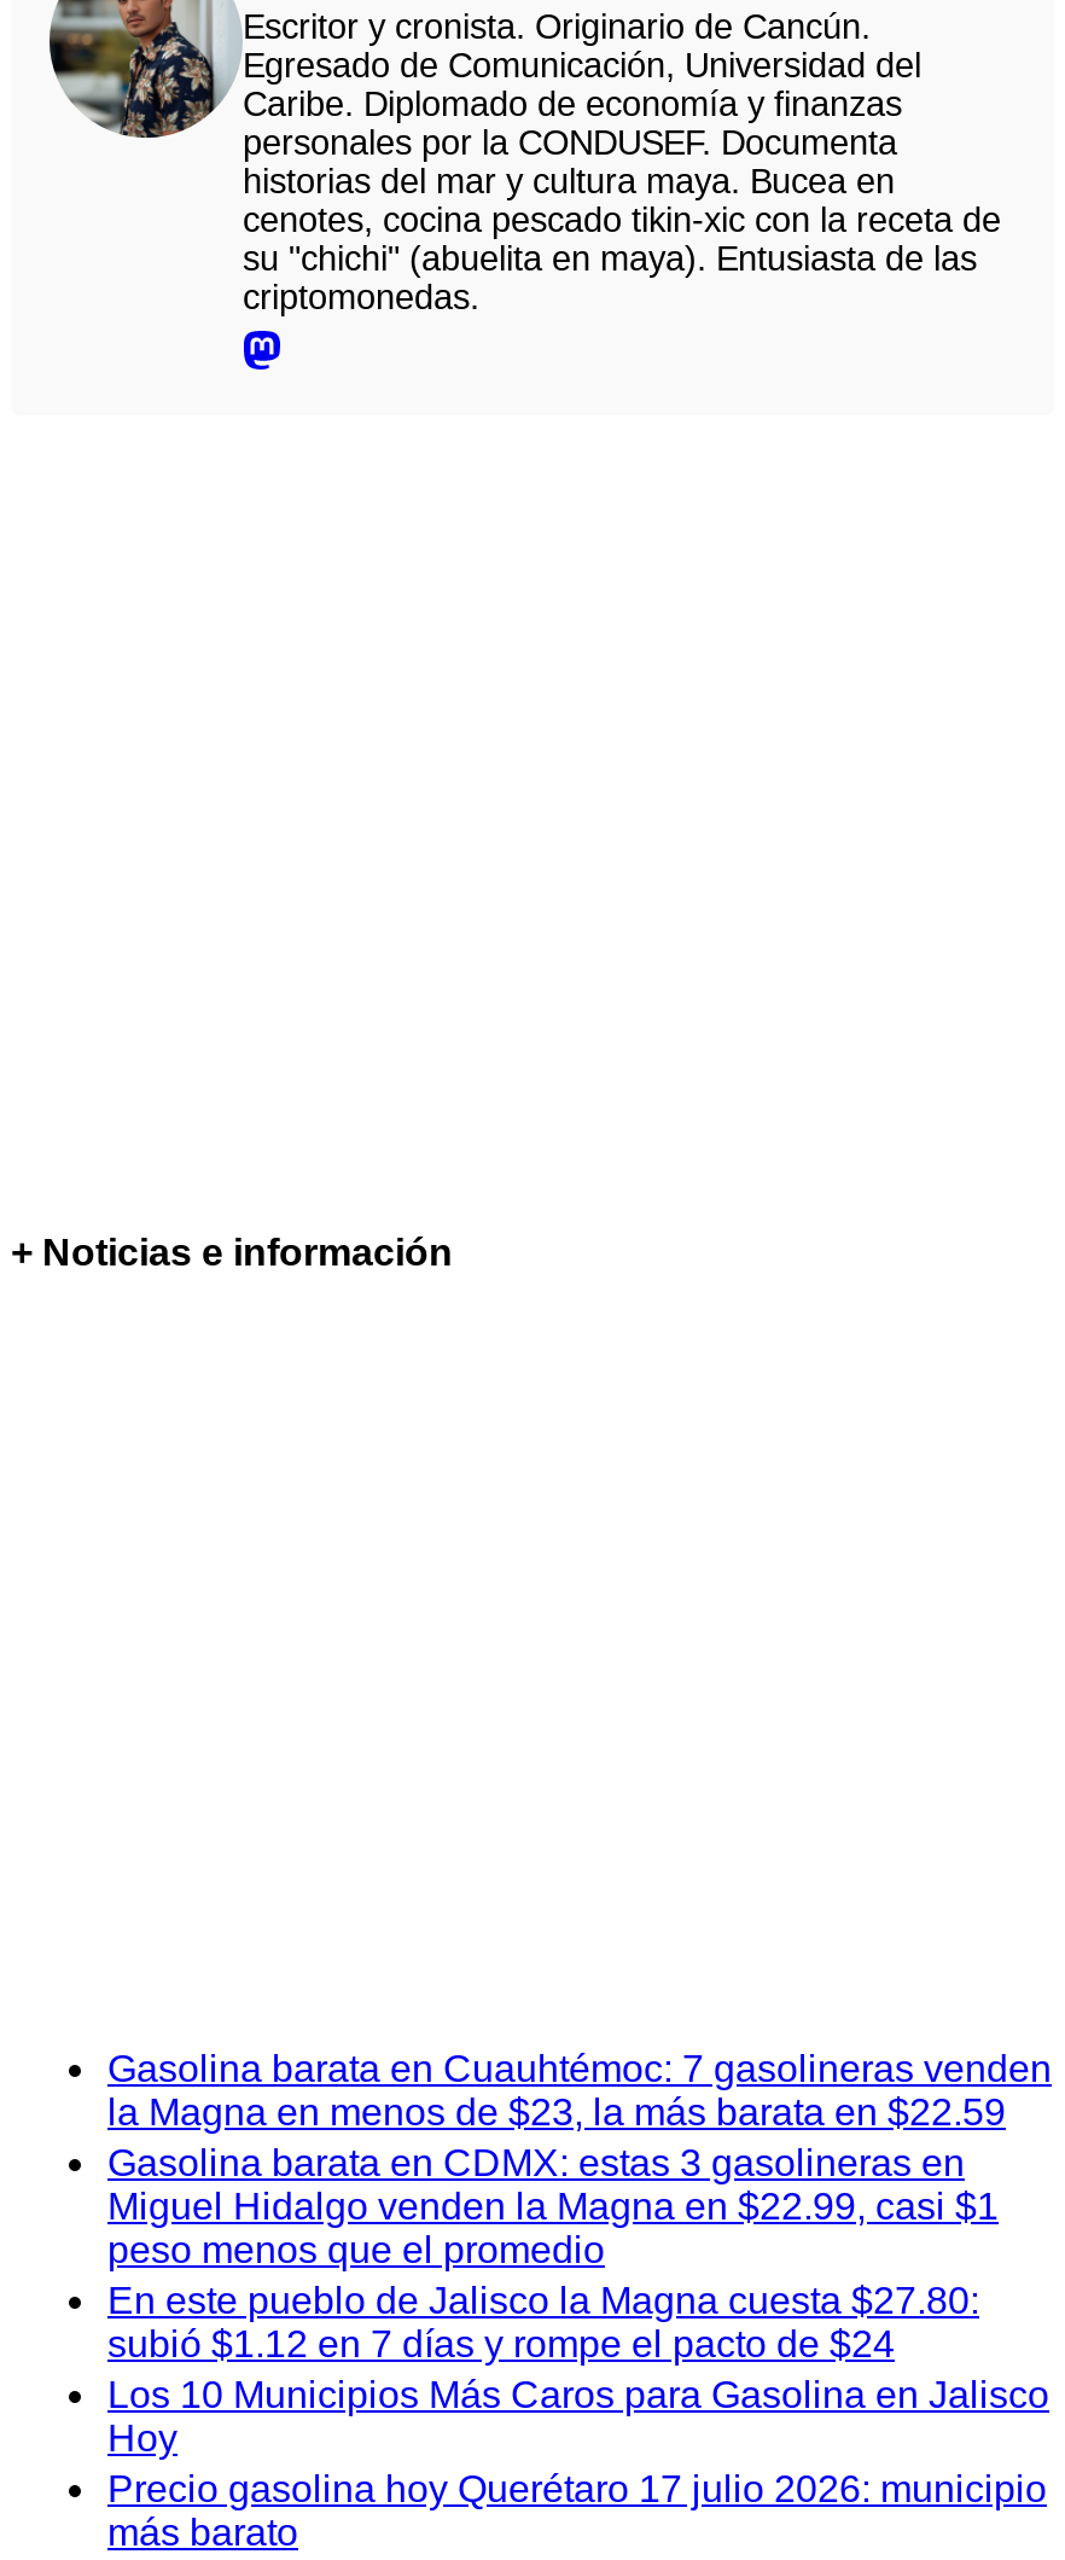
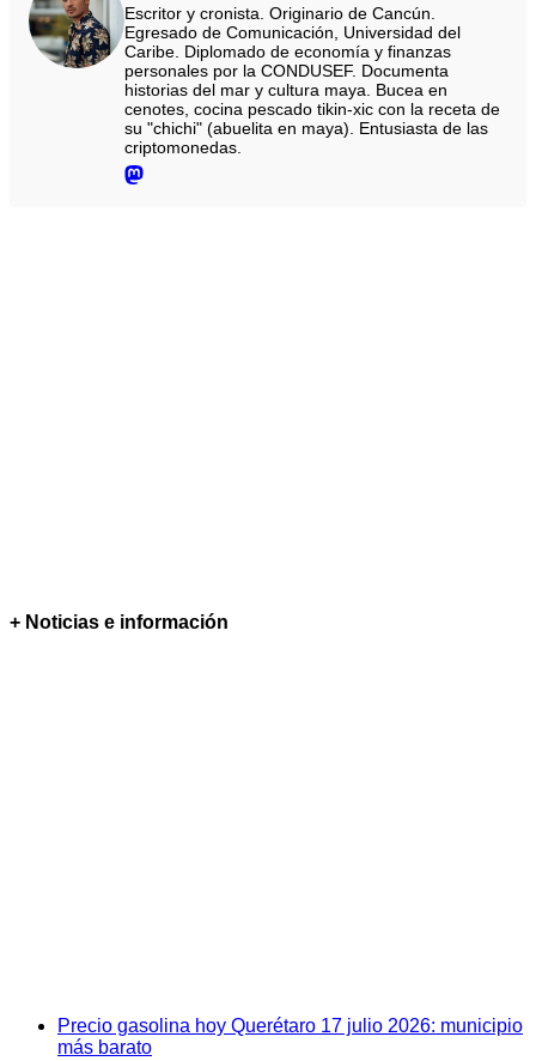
- Gasolina barata en Cuauhtémoc: 7 gasolineras venden
- la Magna en menos de $23, la más barata en $22.59
- Gasolina barata en CDMX: estas 3 gasolineras en
- Miguel Hidalgo venden la Magna en $22.99, casi $1
- peso menos que el promedio
- En este pueblo de Jalisco la Magna cuesta $27.80:
- subió $1.12 en 7 días y rompe el pacto de $24
- Los 10 Municipios Más Caros para Gasolina en Jalisco
- Hoy
